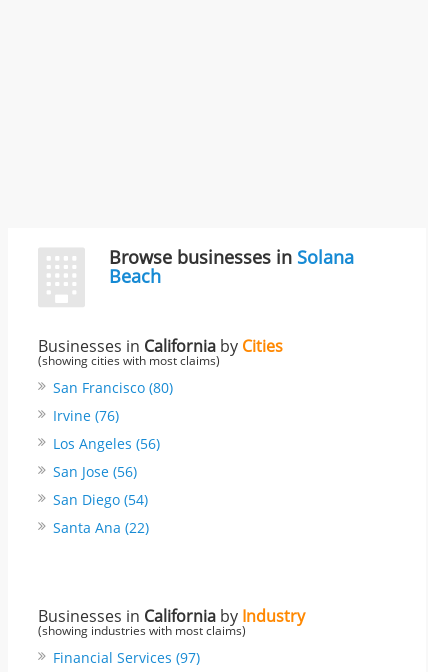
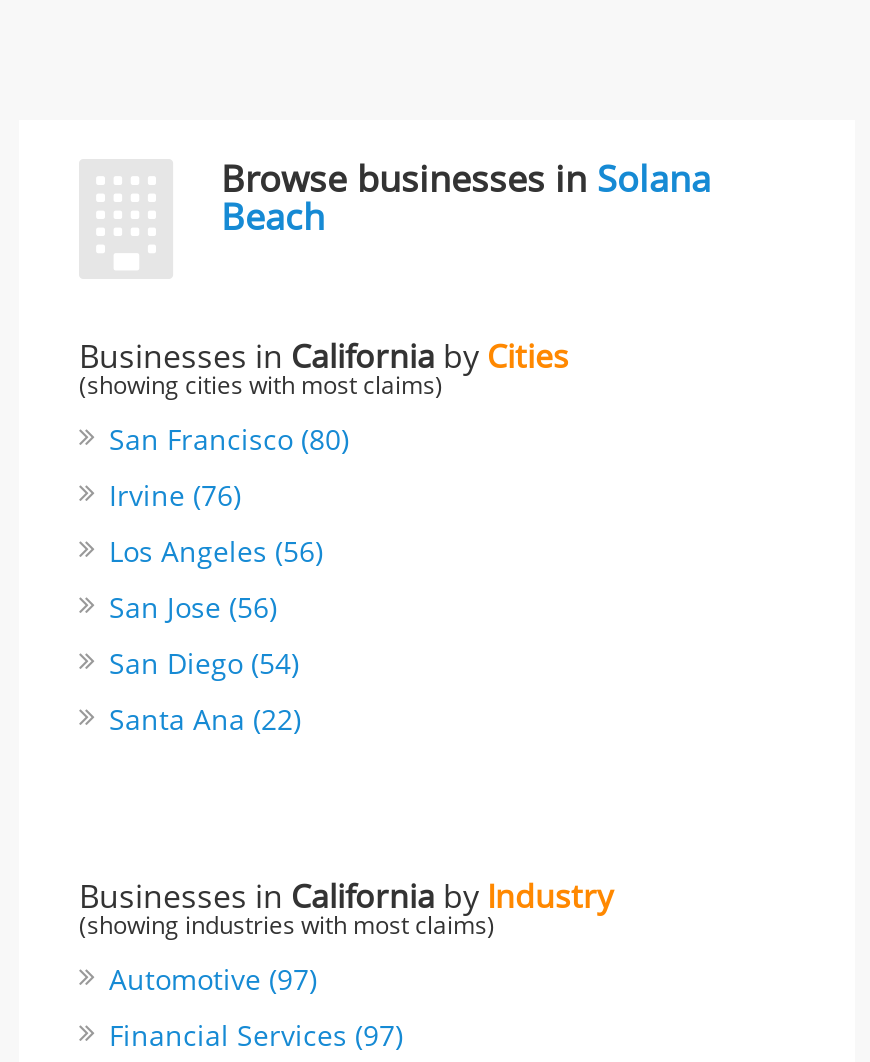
moved up: Browse businesses in Solana | Beach | Businesses in California by Cities | ... | Businesses in California by Industry | (showing industries with most claims)

+ Automotive (97)
